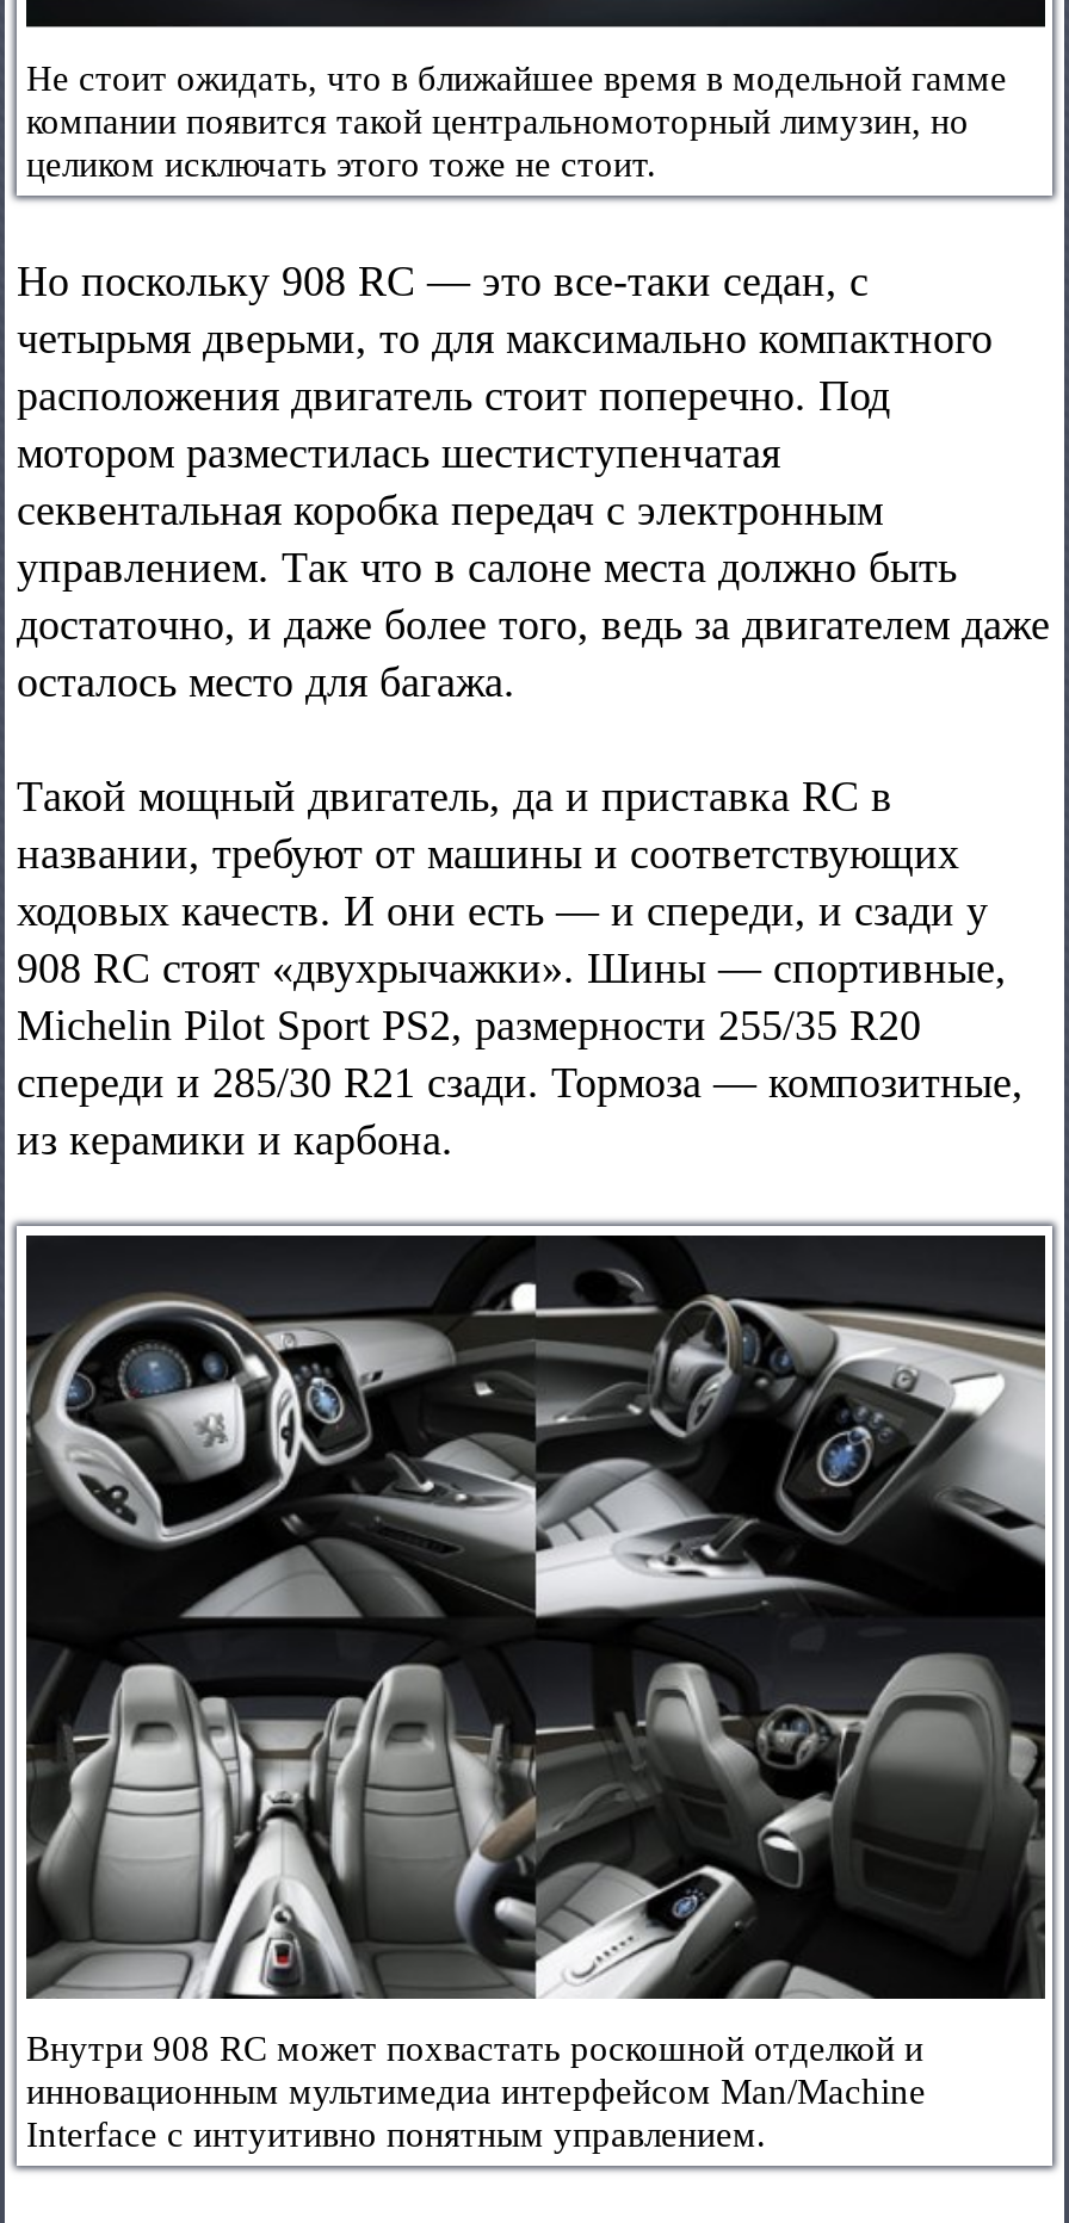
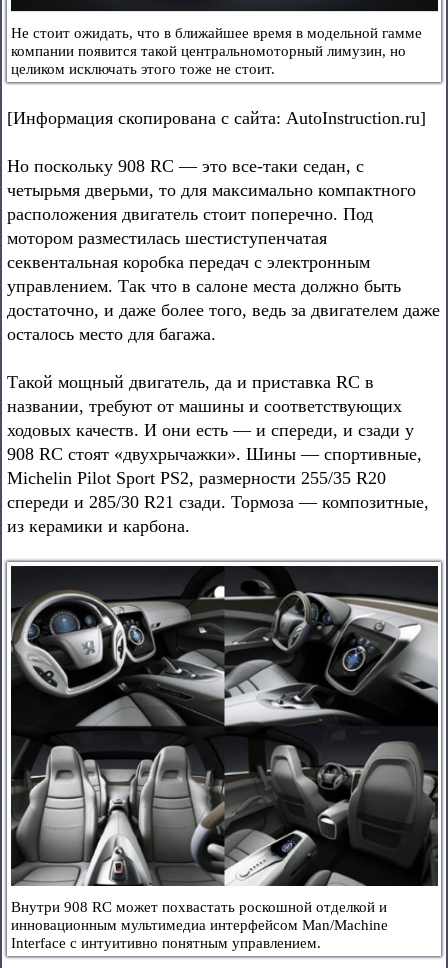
+ [Информация скопирована с сайта: AutoInstruction.ru]
